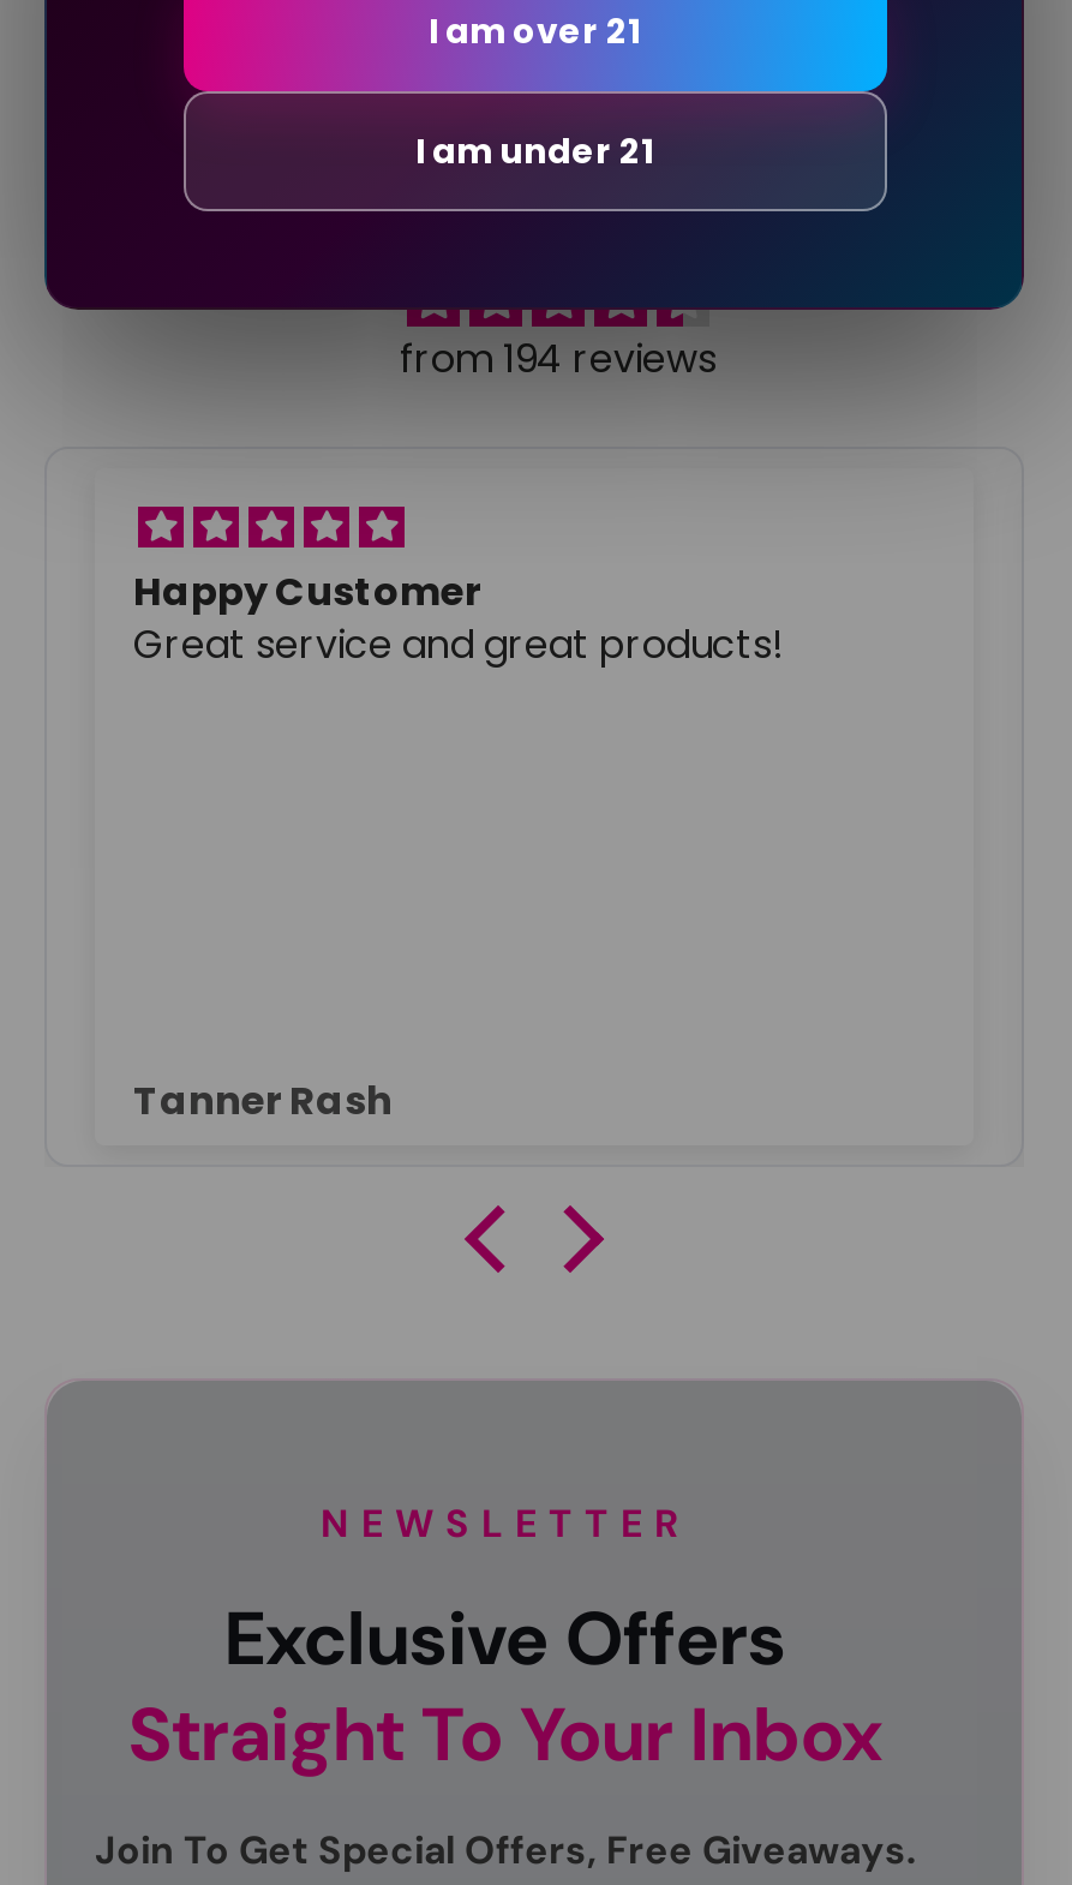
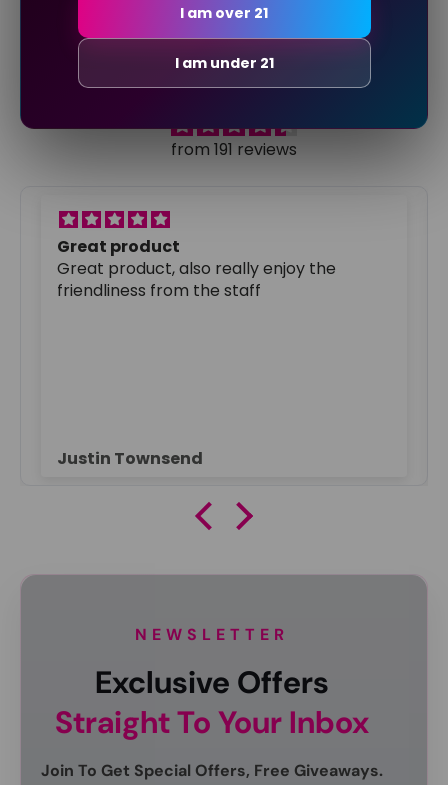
- from 194 reviews
+ from 191 reviews

- Happy Customer
- Great service and great products!
+ Great product
+ Great product, also really enjoy the
+ friendliness from the staff

- Tanner Rash
+ Justin Townsend
